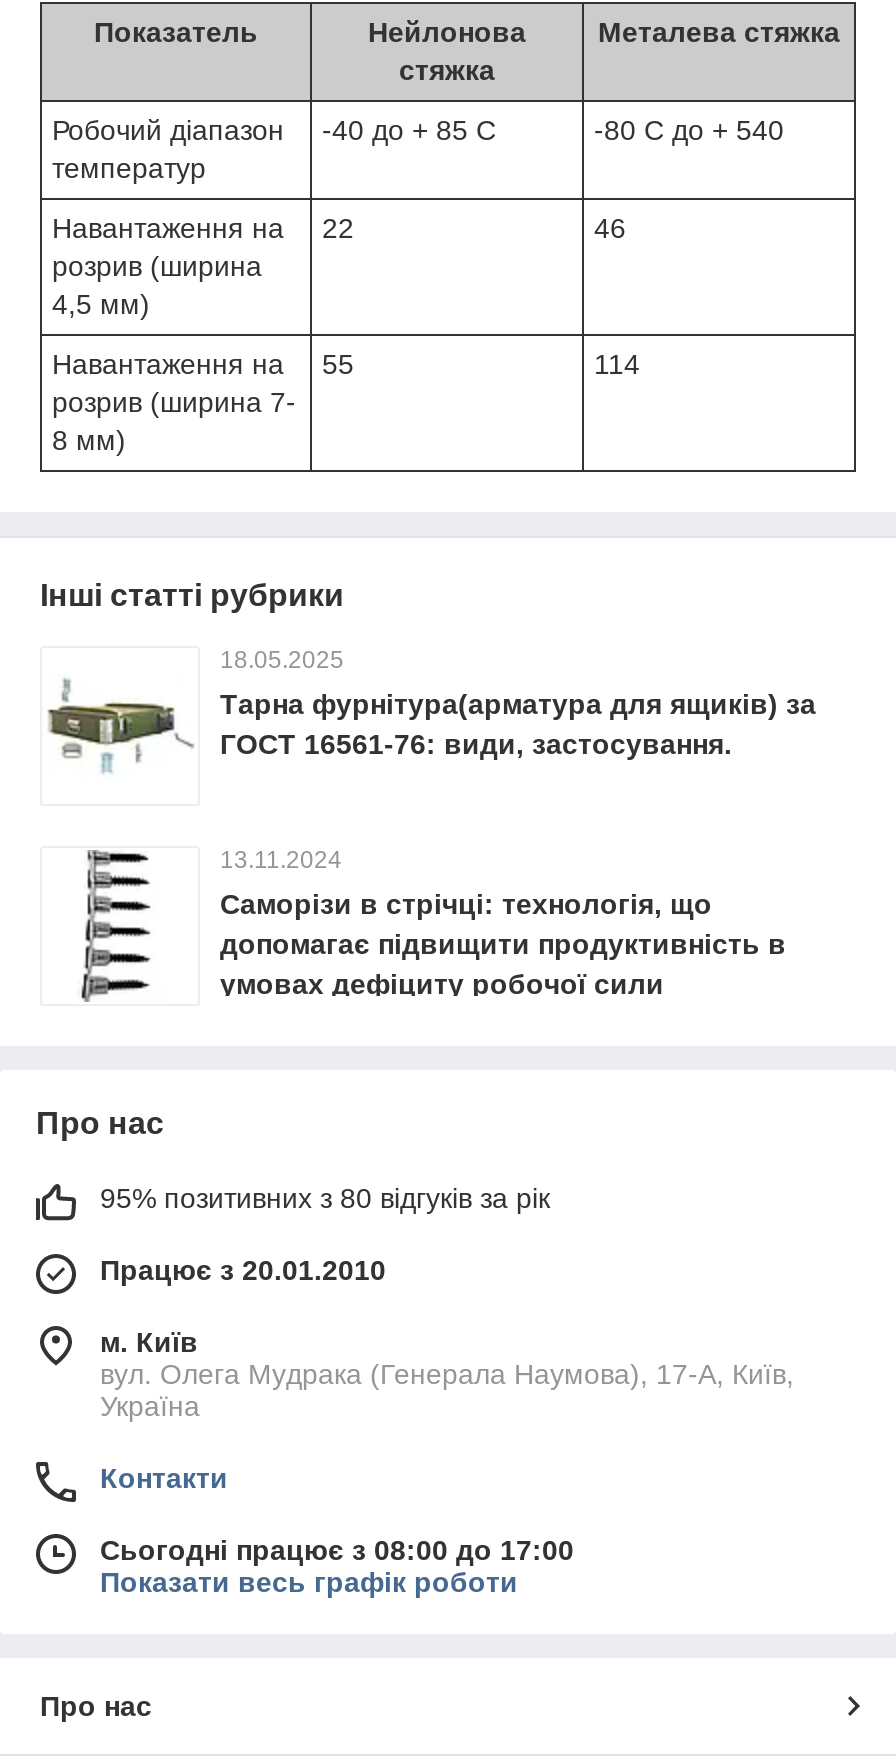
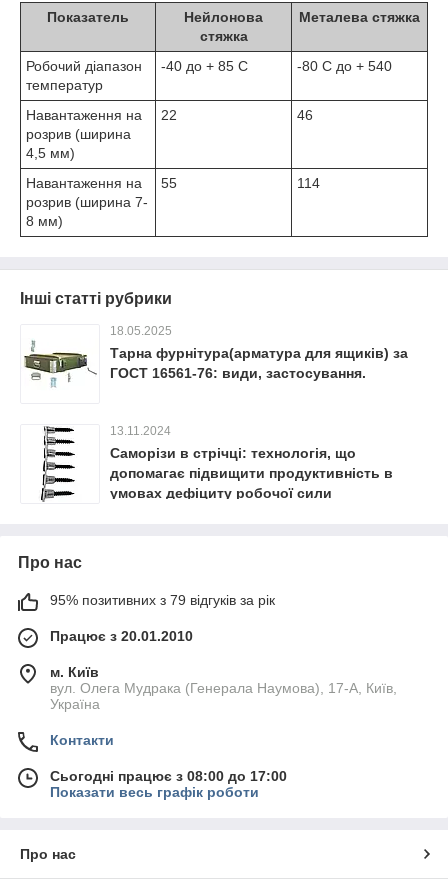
- 95% позитивних з 80 відгуків за рік
+ 95% позитивних з 79 відгуків за рік
